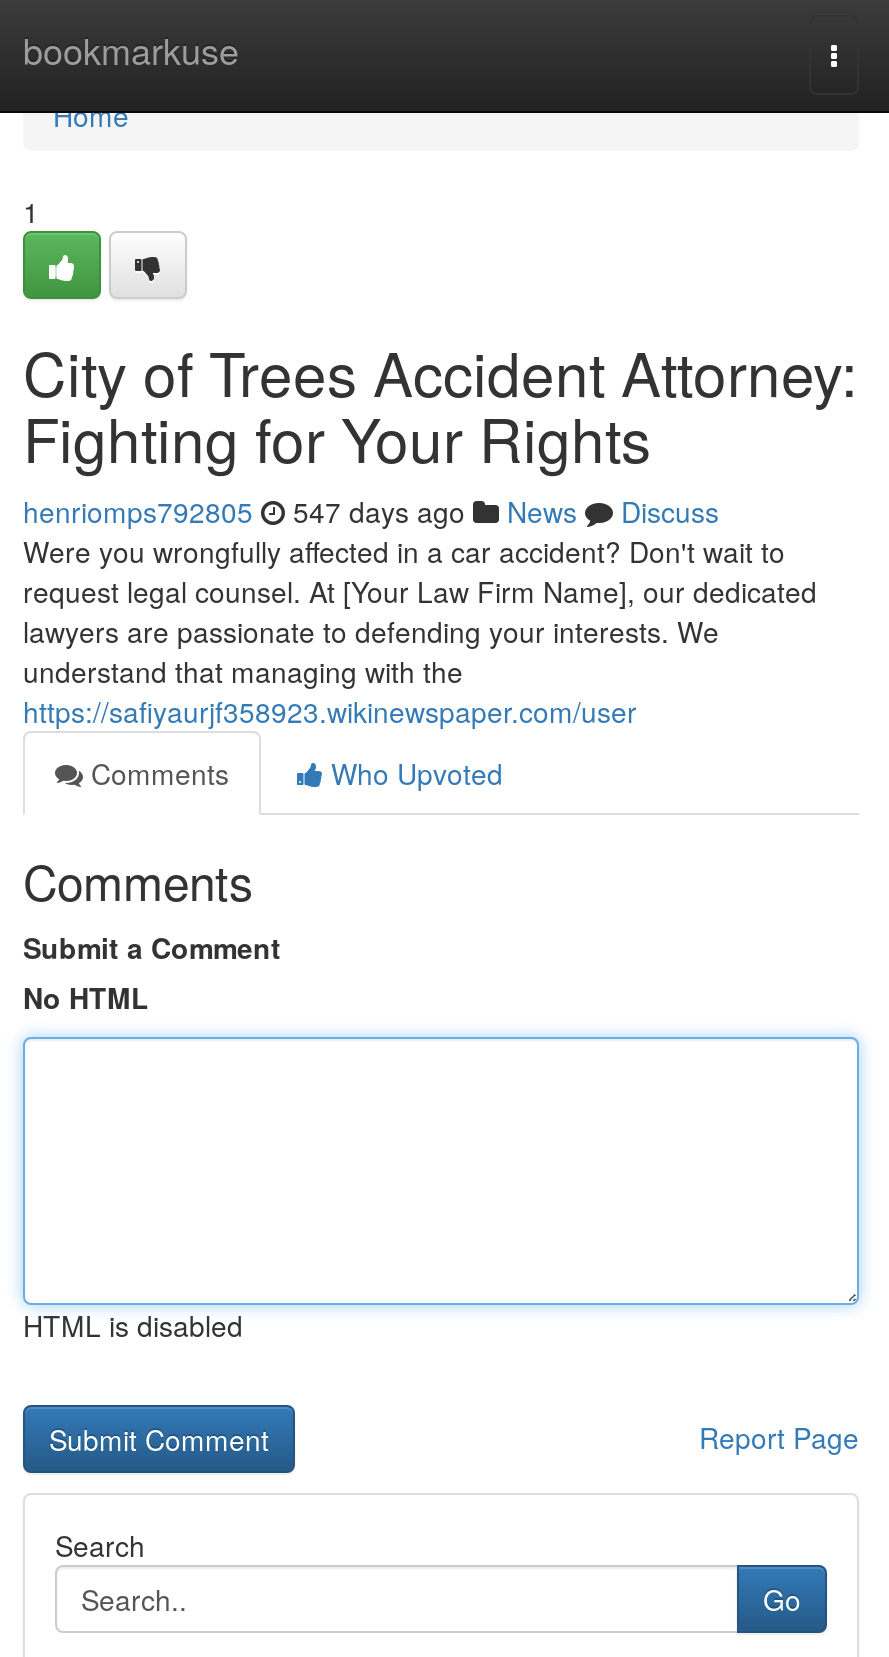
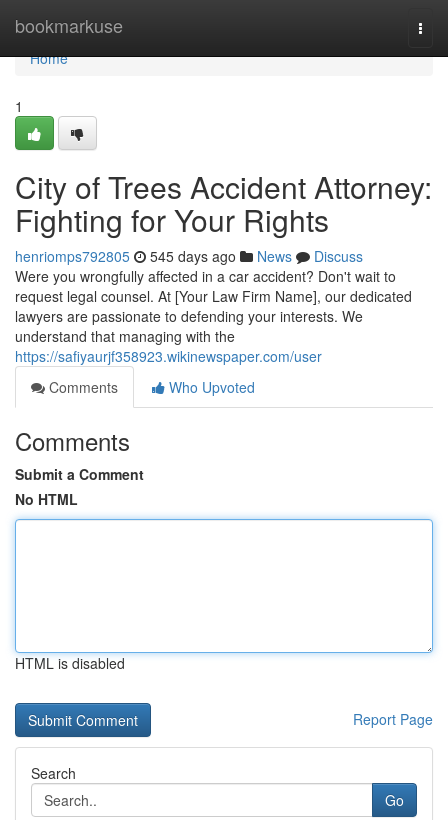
- henriomps792805 547 days ago News Discuss
+ henriomps792805 545 days ago News Discuss
